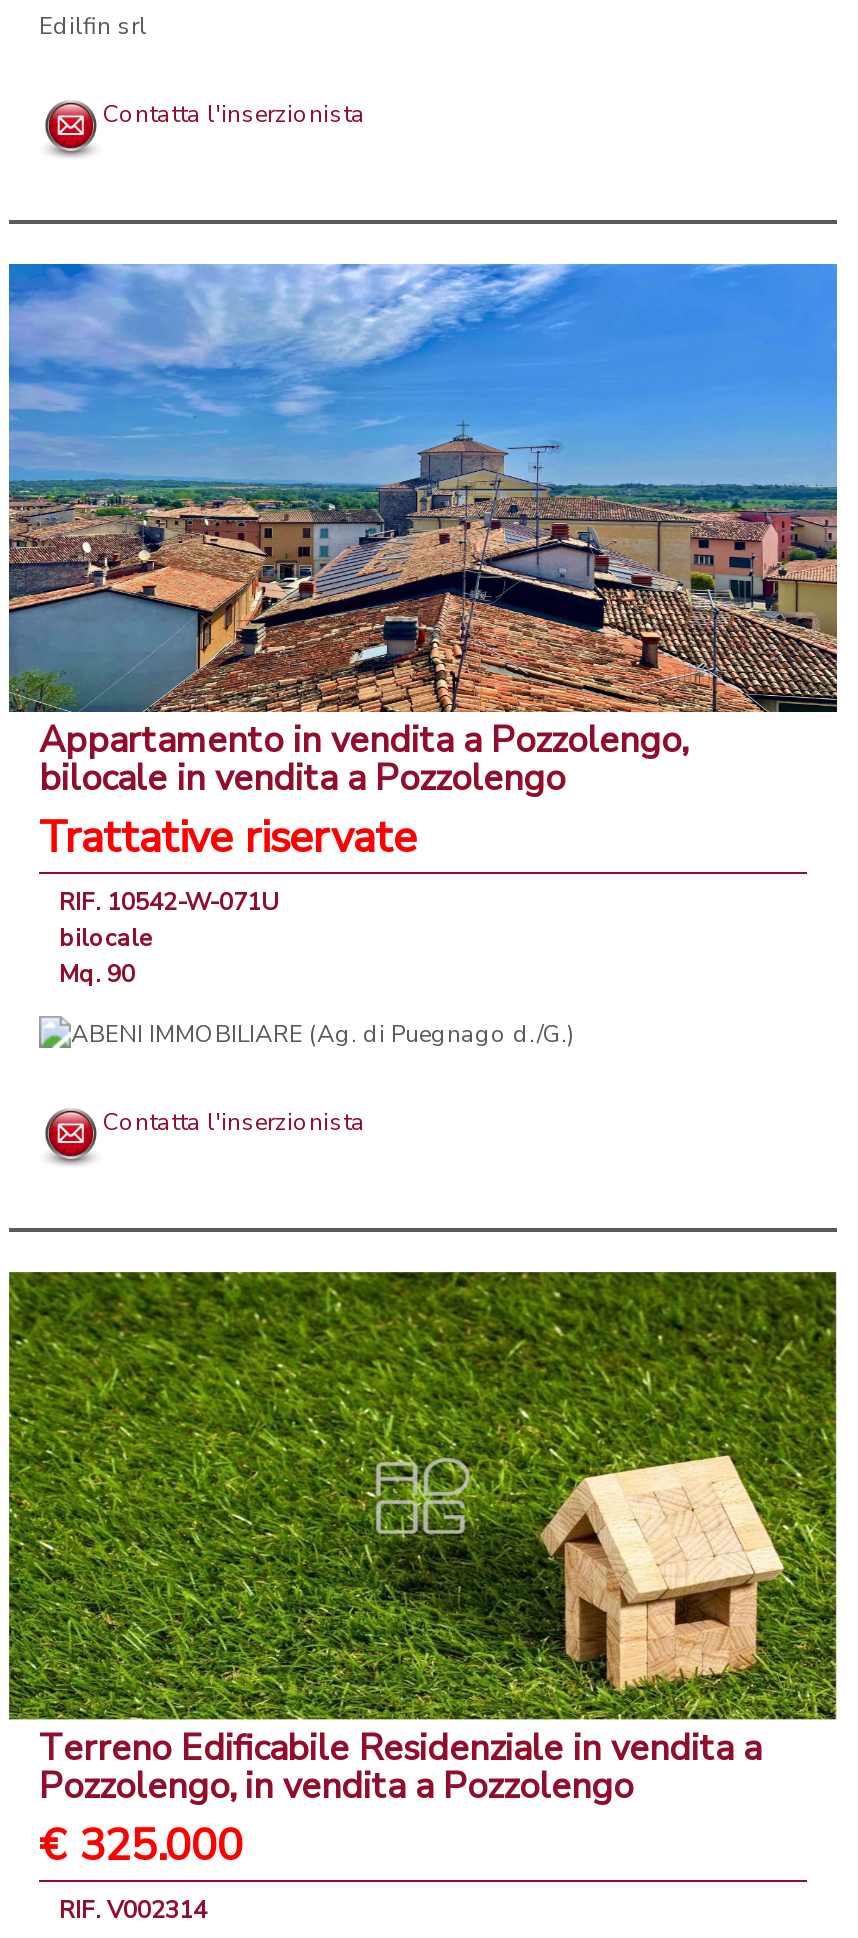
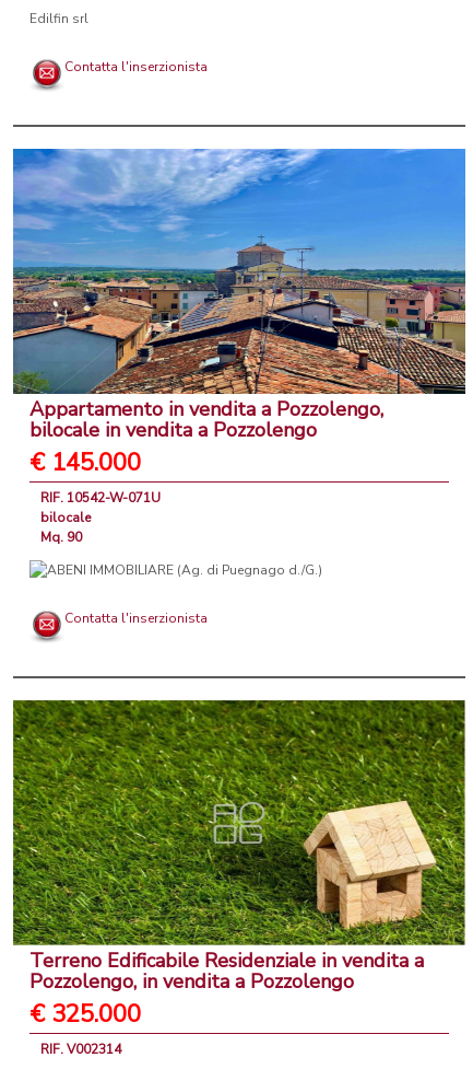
- Trattative riservate
+ € 145.000
